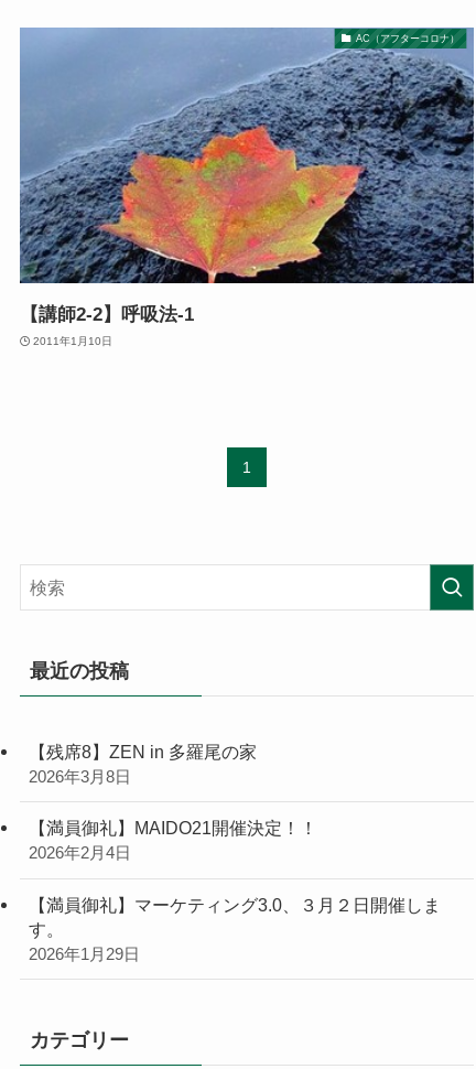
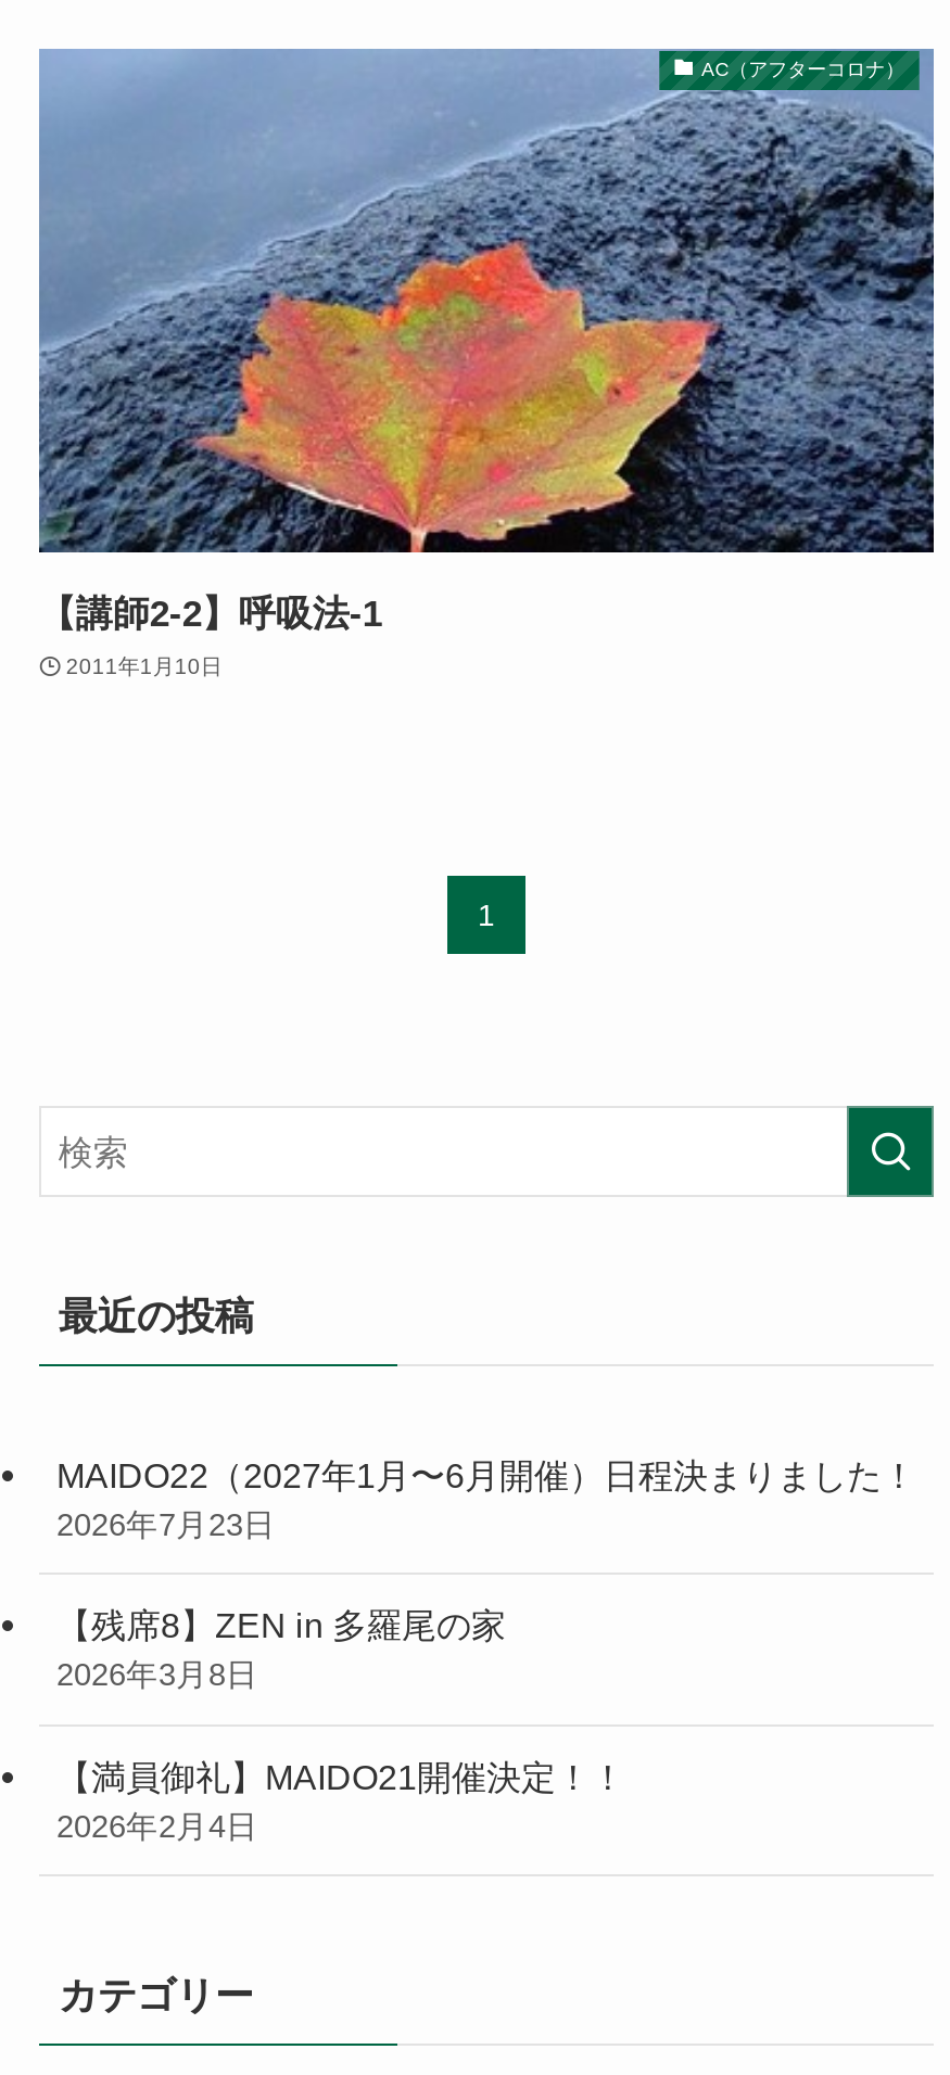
+ MAIDO22（2027年1月〜6月開催）日程決まりました！
+ 2026年7月23日

moved down: 【残席8】ZEN in 多羅尾の家 | 2026年3月8日 | 【満員御礼】MAIDO21開催決定！！ | 2026年2月4日

- 【満員御礼】マーケティング3.0、３月２日開催しま
- す。
- 2026年1月29日
